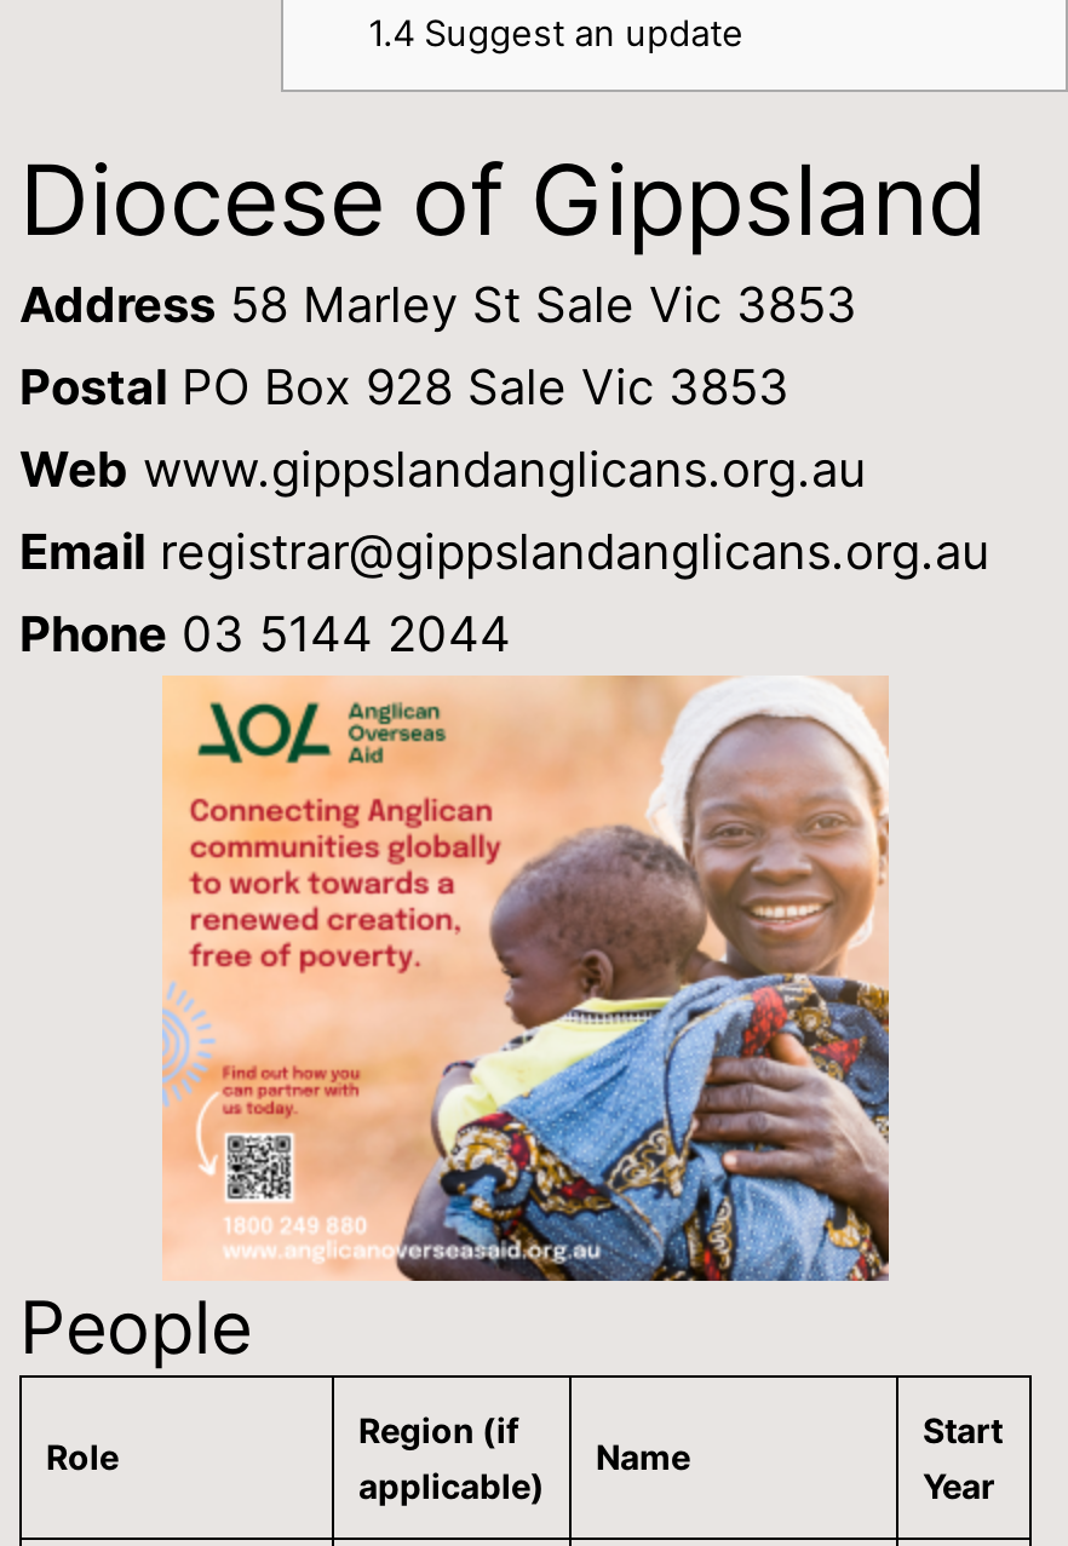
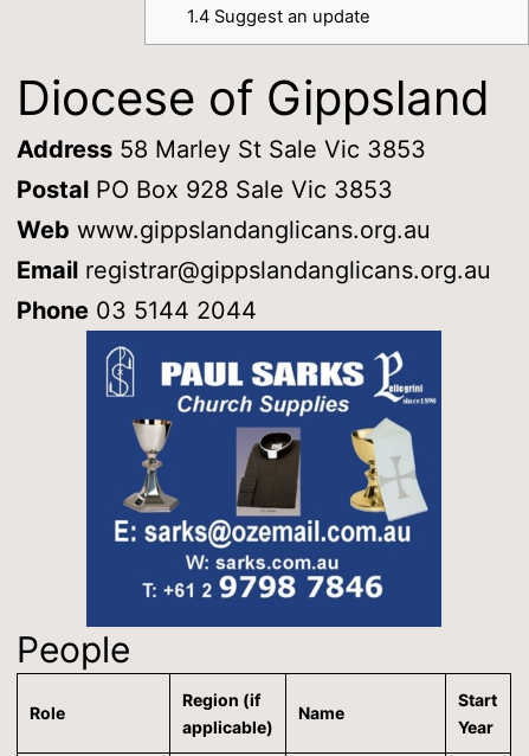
- [image]
+ [image]
